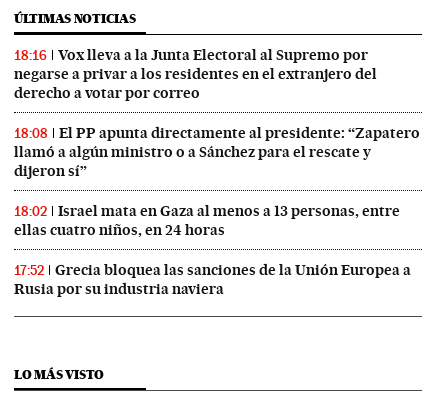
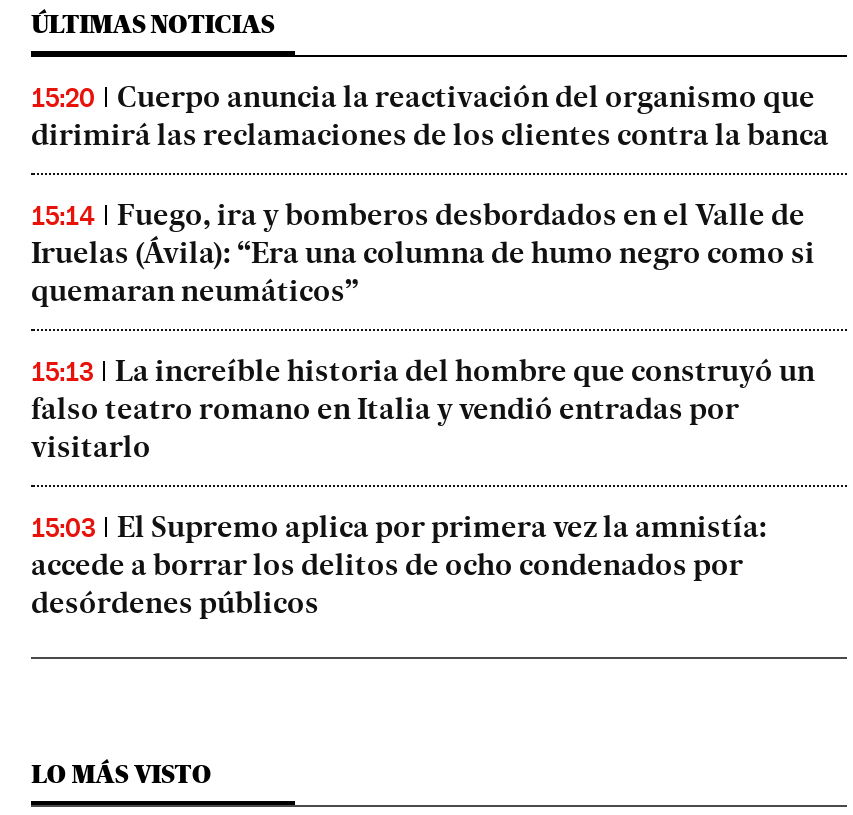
- 18:16
- Vox lleva a la Junta Electoral al Supremo por
- negarse a privar a los residentes en el extranjero del
- derecho a votar por correo
+ 15:20
+ Cuerpo anuncia la reactivación del organismo que
+ dirimirá las reclamaciones de los clientes contra la banca

- 18:08
- El PP apunta directamente al presidente: “Zapatero
- llamó a algún ministro o a Sánchez para el rescate y
- dijeron sí”
+ 15:14
+ Fuego, ira y bomberos desbordados en el Valle de
+ Iruelas (Ávila): “Era una columna de humo negro como si
+ quemaran neumáticos”

- 18:02
- Israel mata en Gaza al menos a 13 personas, entre
- ellas cuatro niños, en 24 horas
+ 15:13
+ La increíble historia del hombre que construyó un
+ falso teatro romano en Italia y vendió entradas por
+ visitarlo

- 17:52
- Grecia bloquea las sanciones de la Unión Europea a
- Rusia por su industria naviera
+ 15:03
+ El Supremo aplica por primera vez la amnistía:
+ accede a borrar los delitos de ocho condenados por
+ desórdenes públicos
